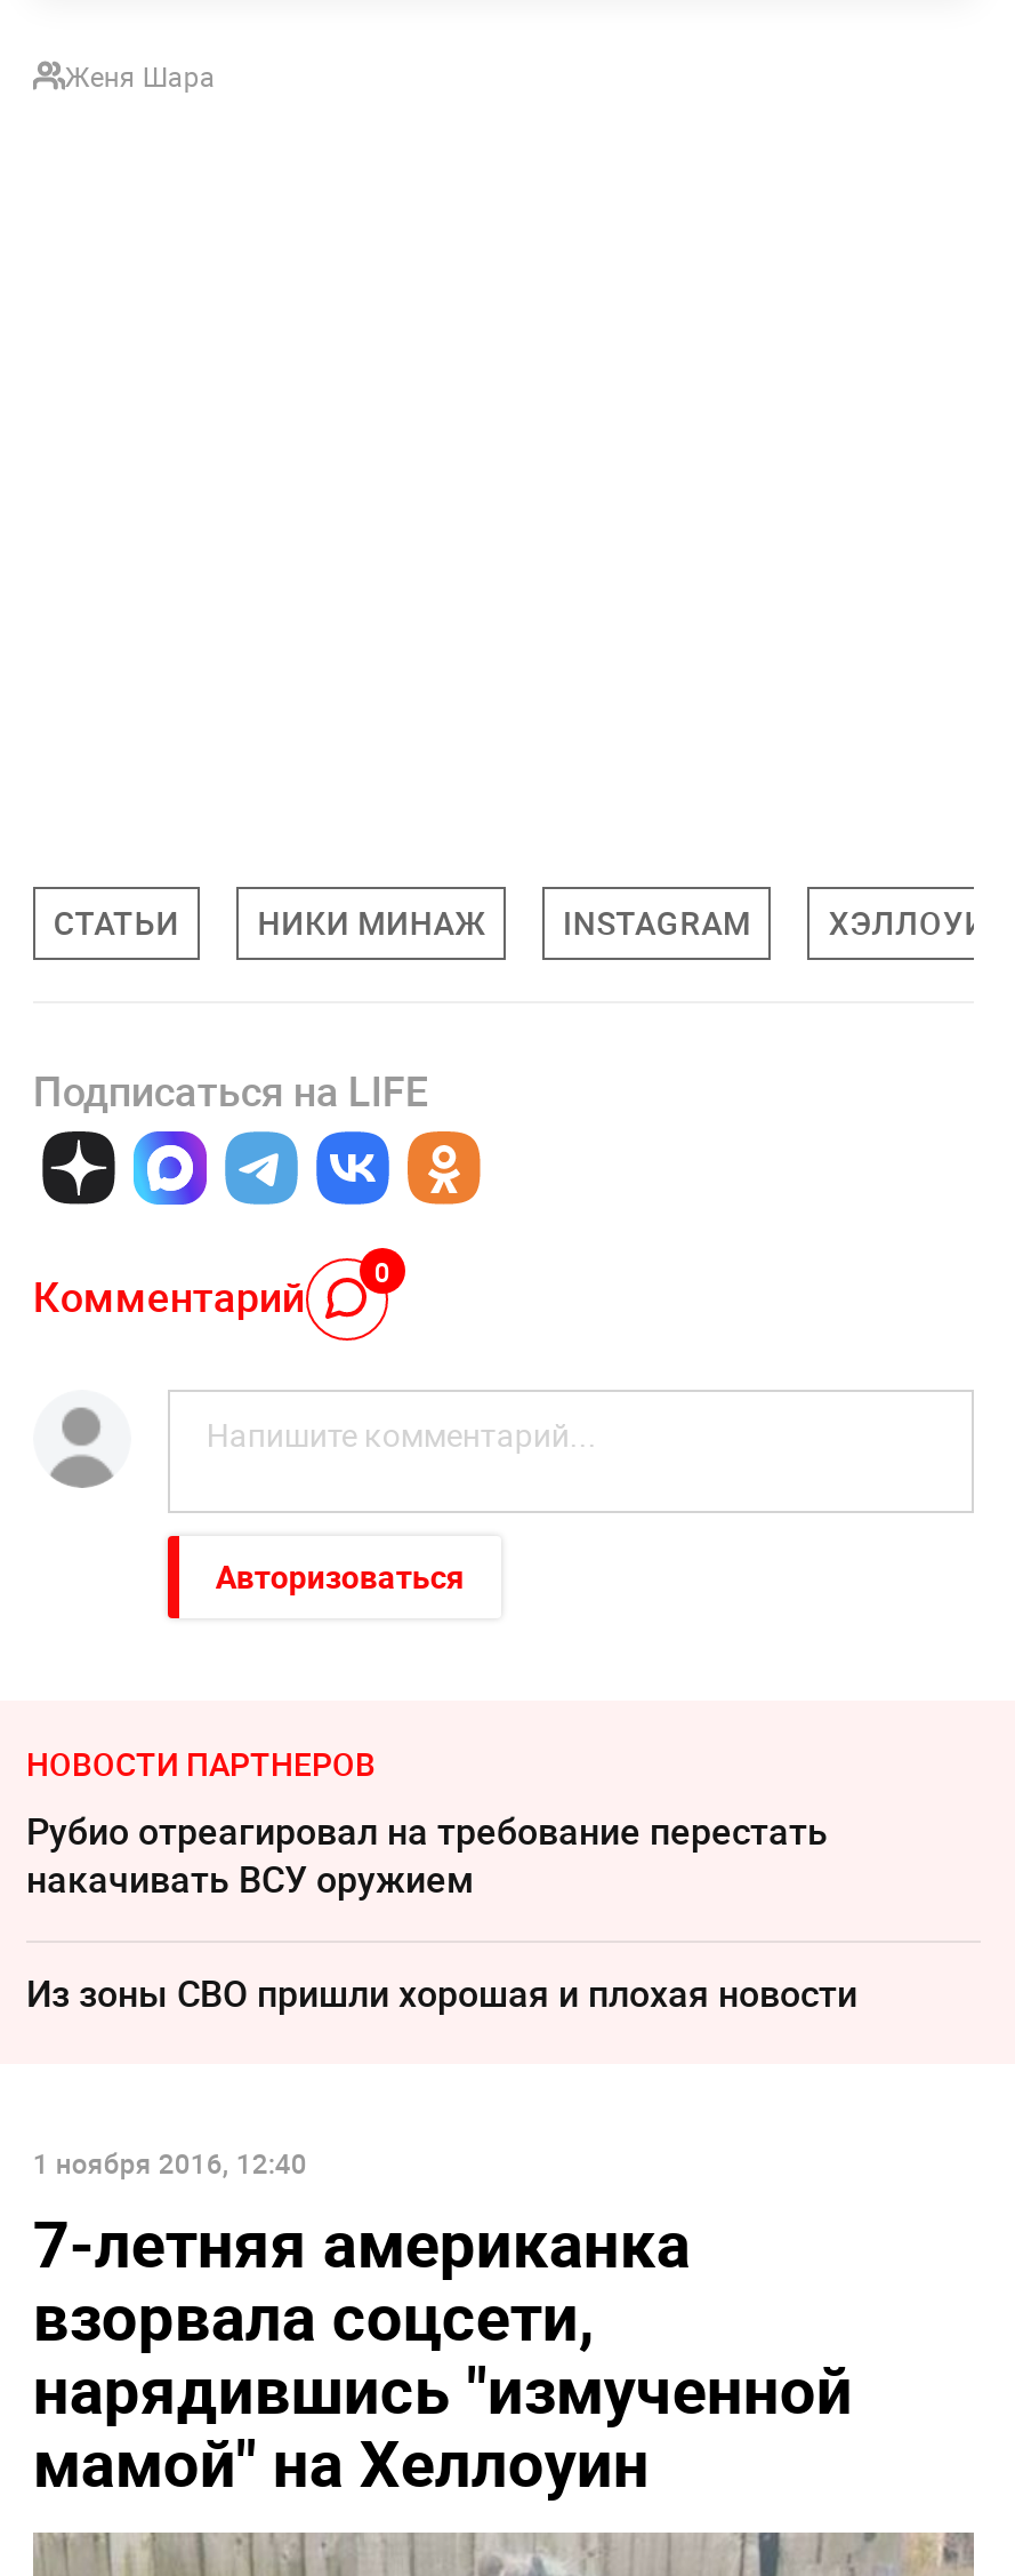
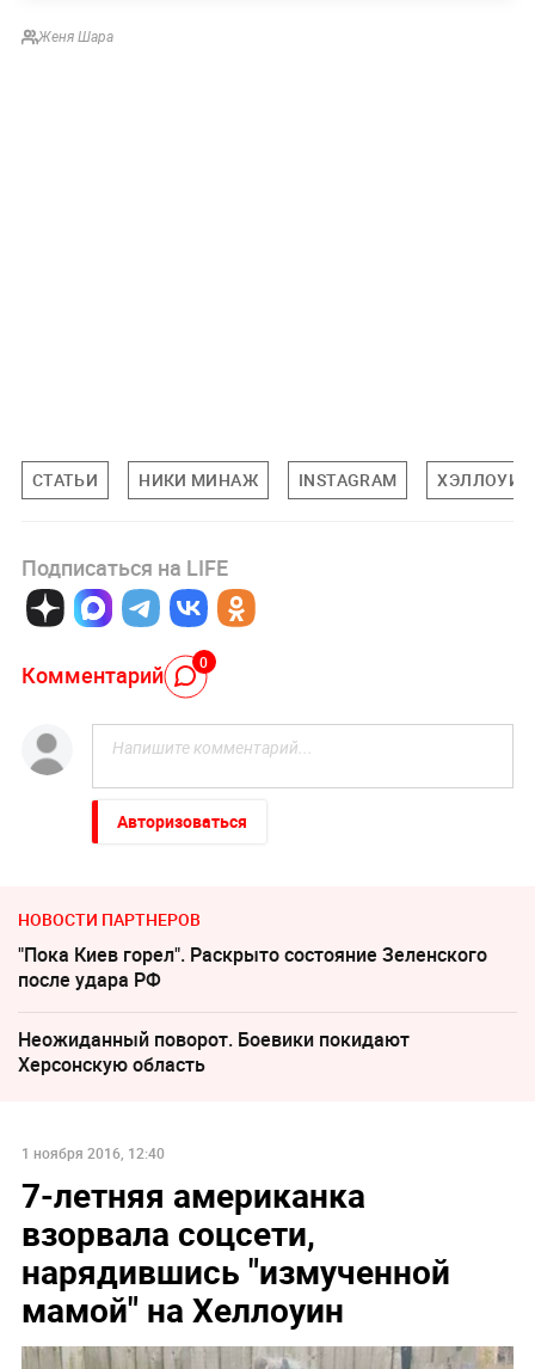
- Рубио отреагировал на требование перестать
- накачивать ВСУ оружием
+ "Пока Киев горел". Раскрыто состояние Зеленского
+ после удара РФ

- Из зоны СВО пришли хорошая и плохая новости
+ Неожиданный поворот. Боевики покидают
+ Херсонскую область
